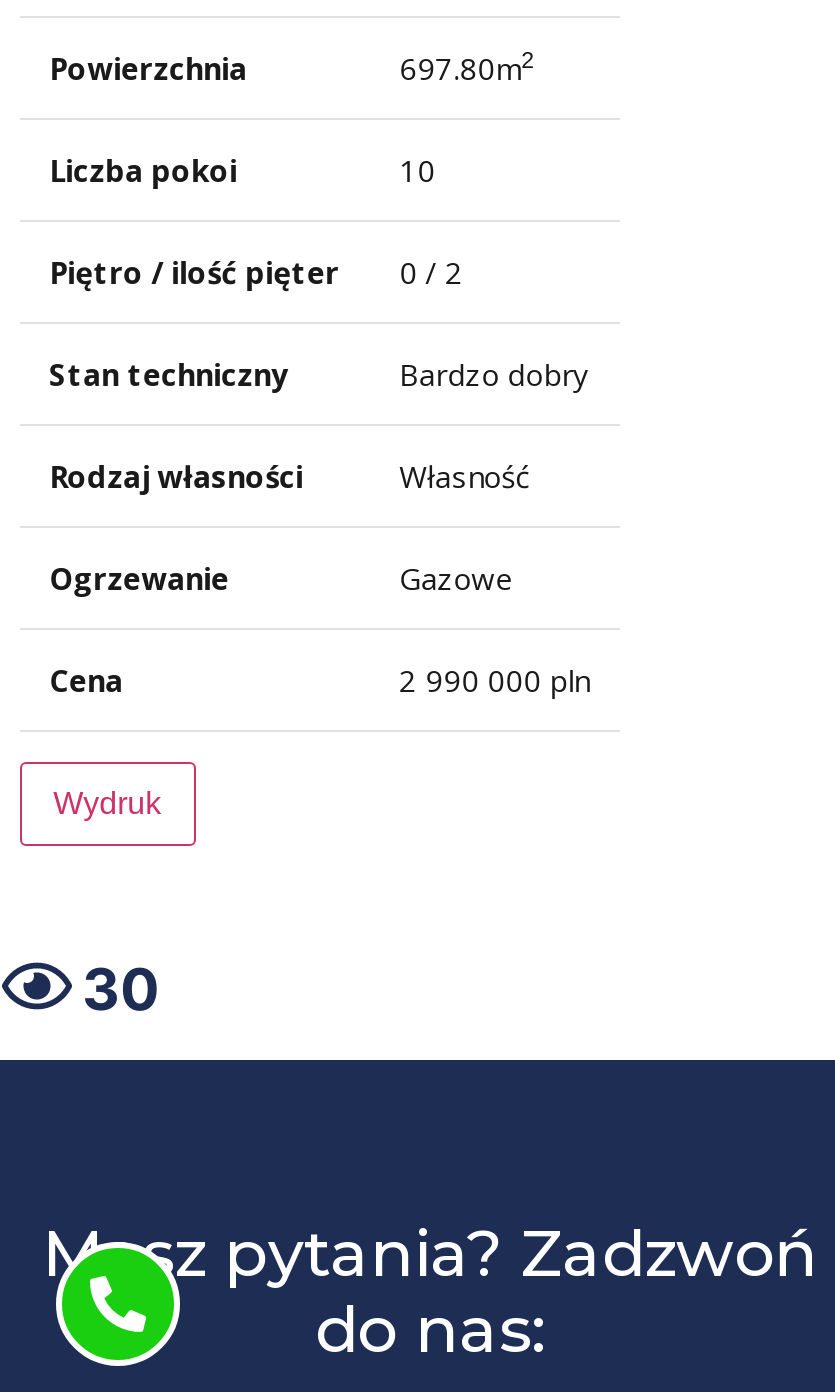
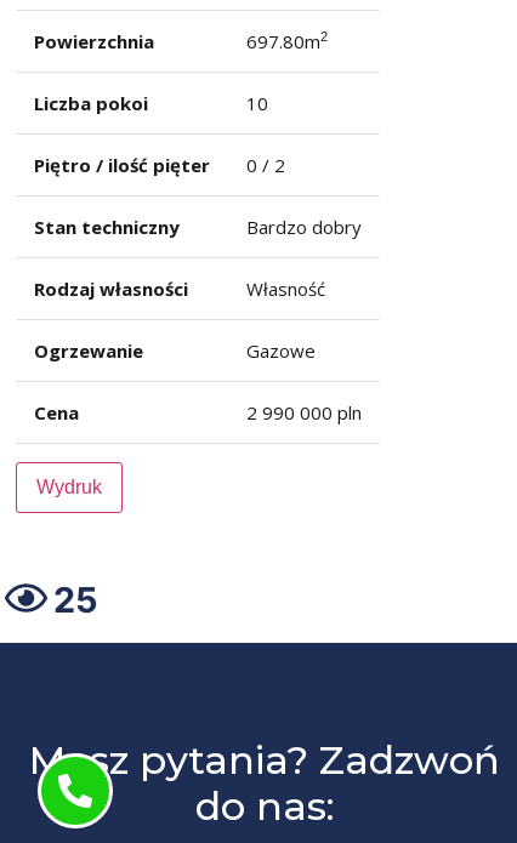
- 30
+ 25
